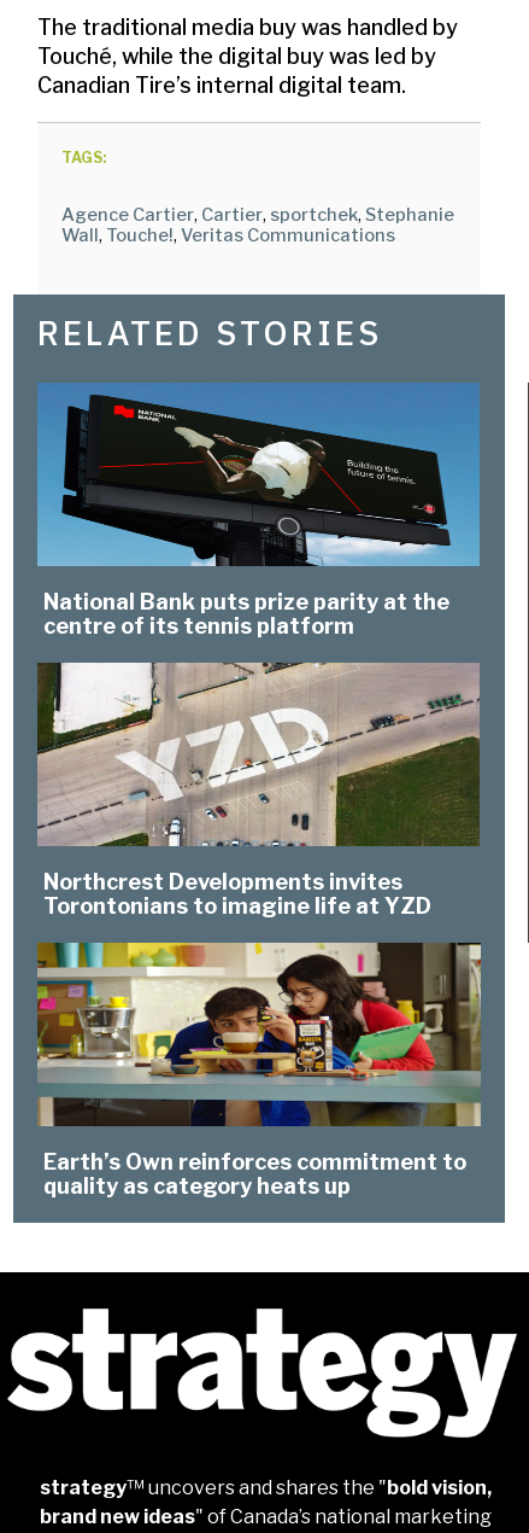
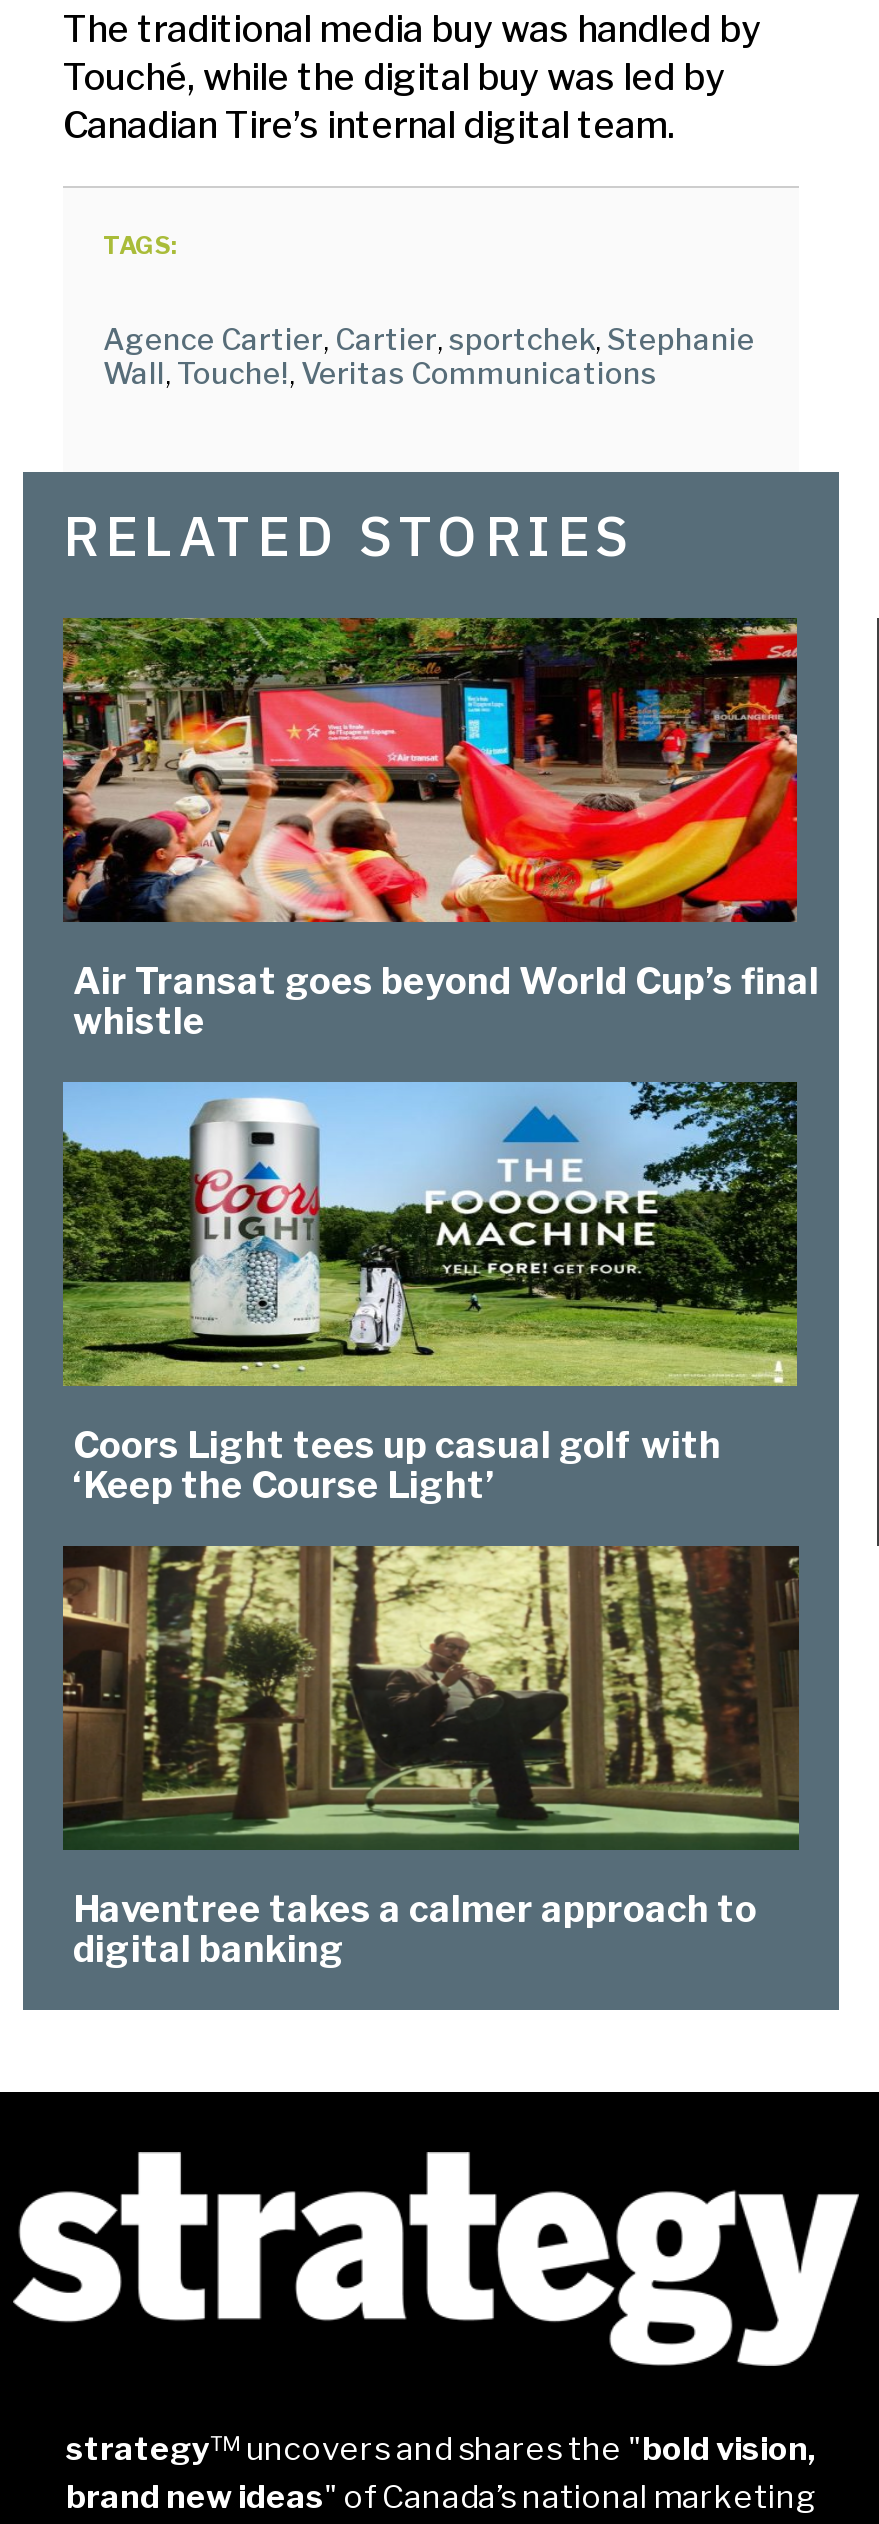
- [image]
- National Bank puts prize parity at the
- centre of its tennis platform
+ [image]
+ Air Transat goes beyond World Cup’s final
+ whistle

- [image]
- Northcrest Developments invites
- Torontonians to imagine life at YZD
+ [image]
+ Coors Light tees up casual golf with
+ ‘Keep the Course Light’

- [image]
- Earth’s Own reinforces commitment to
- quality as category heats up
+ [image]
+ Haventree takes a calmer approach to
+ digital banking
